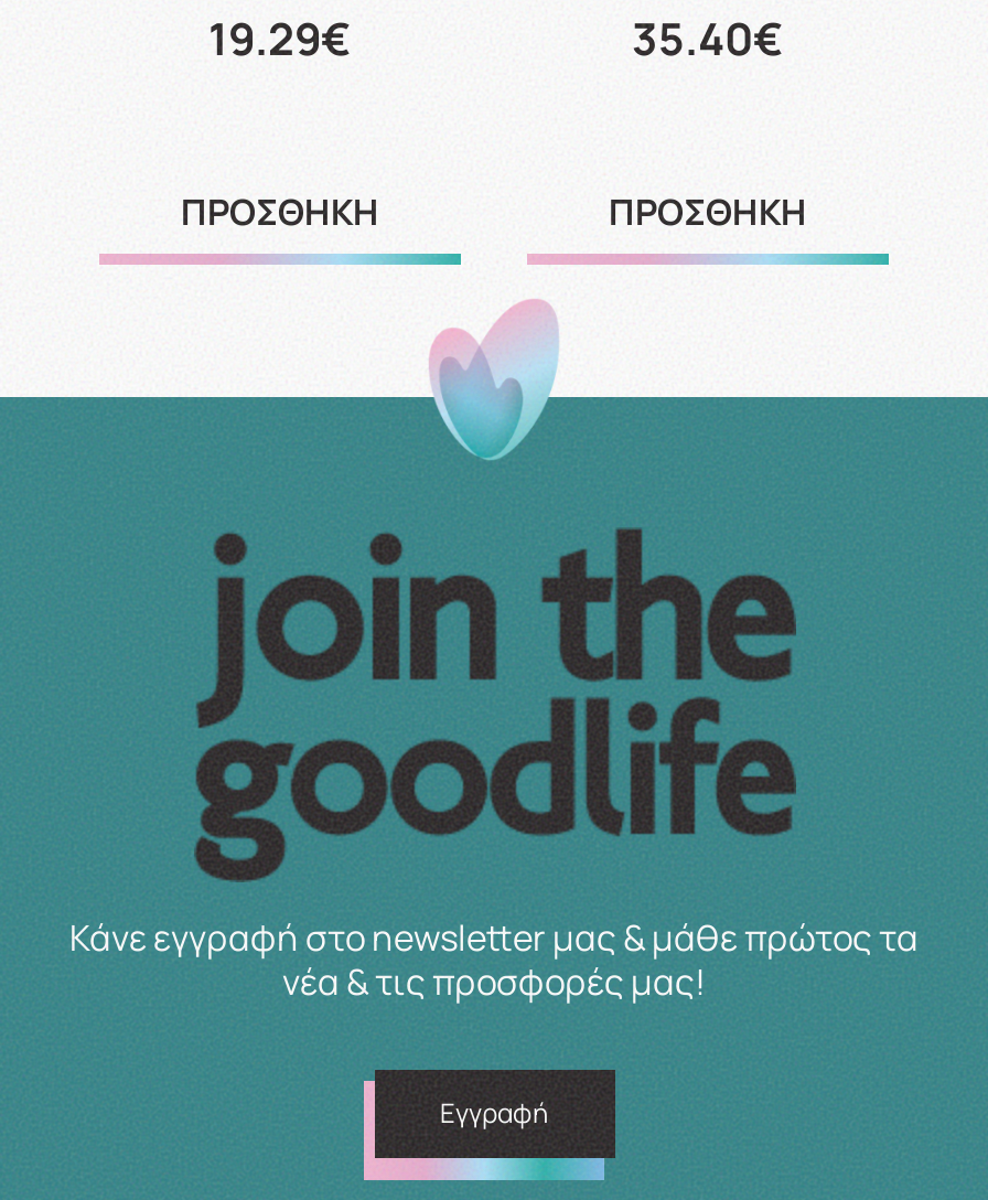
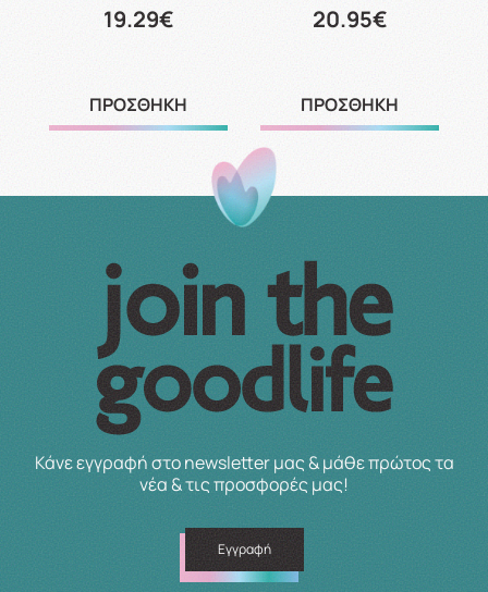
- 35.40€
+ 20.95€
